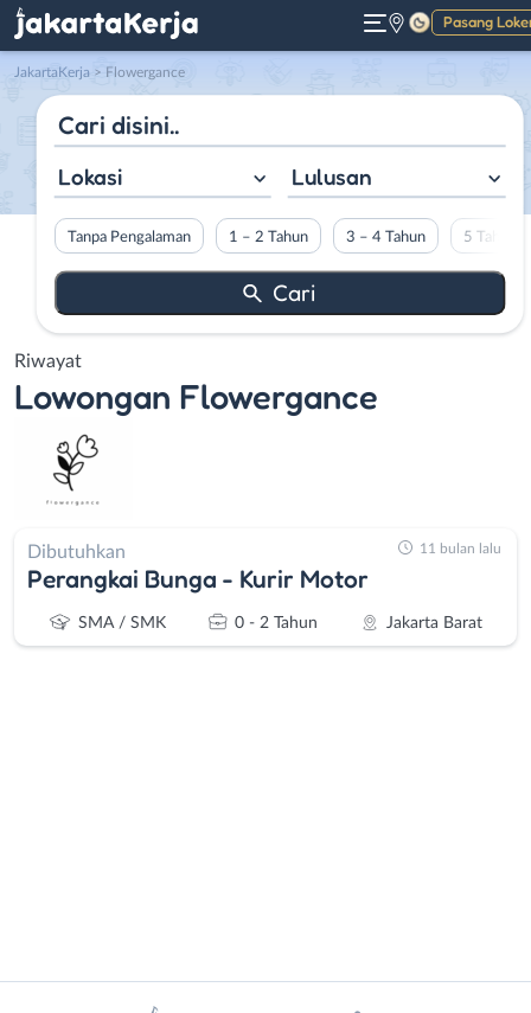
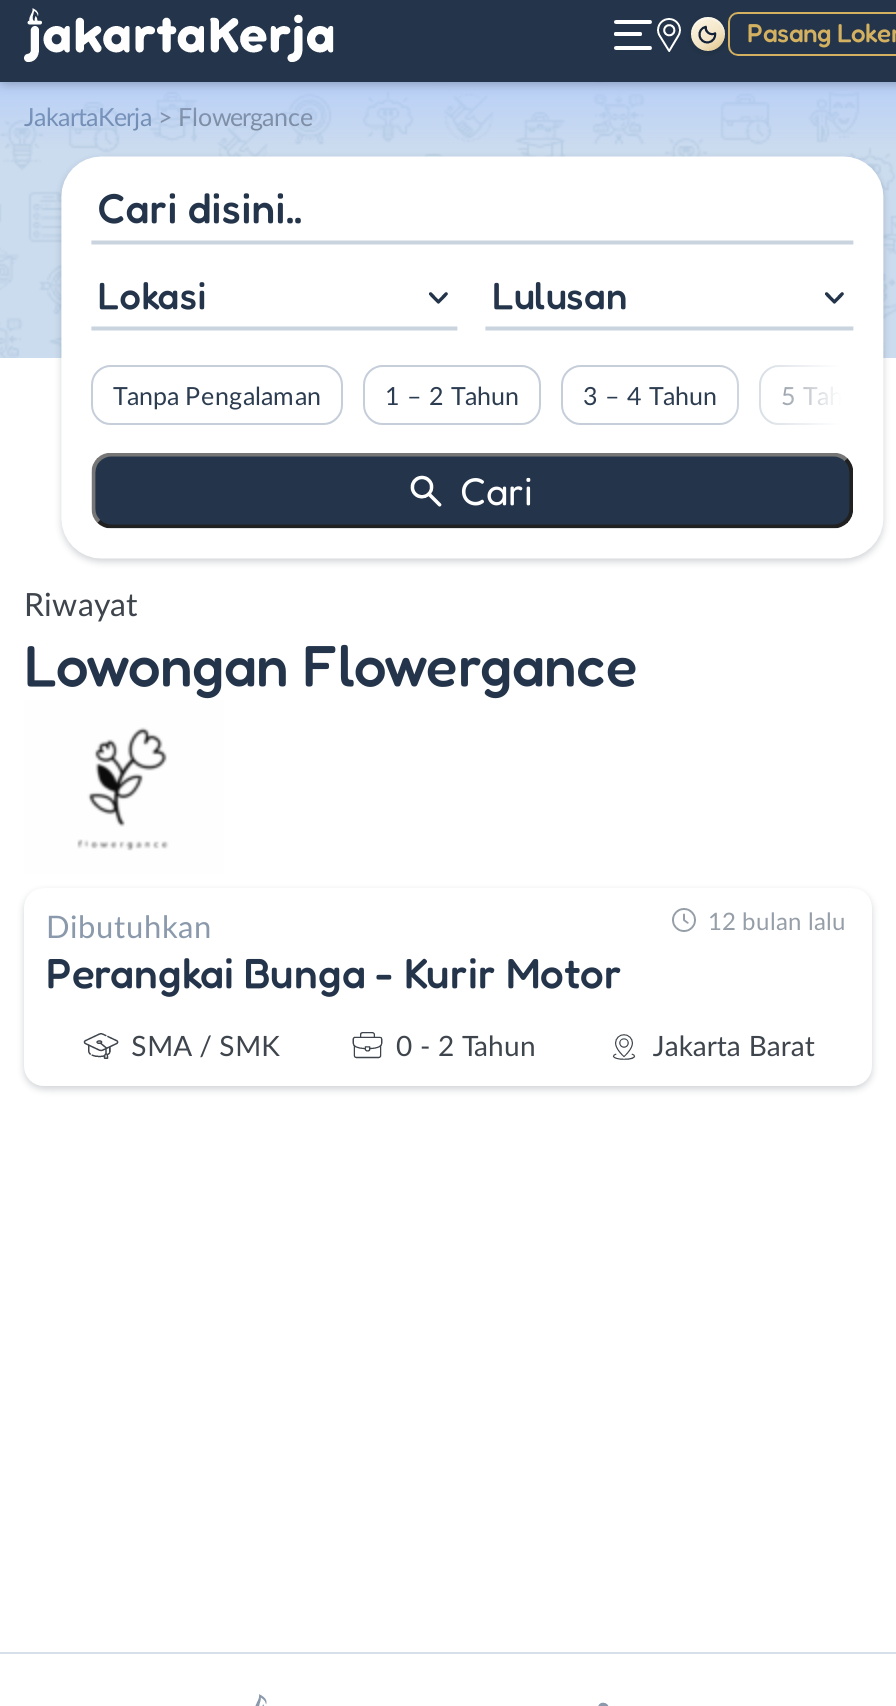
- 11 bulan lalu
+ 12 bulan lalu
